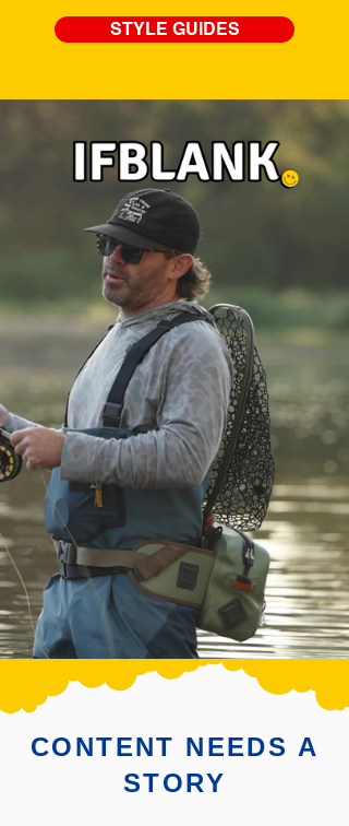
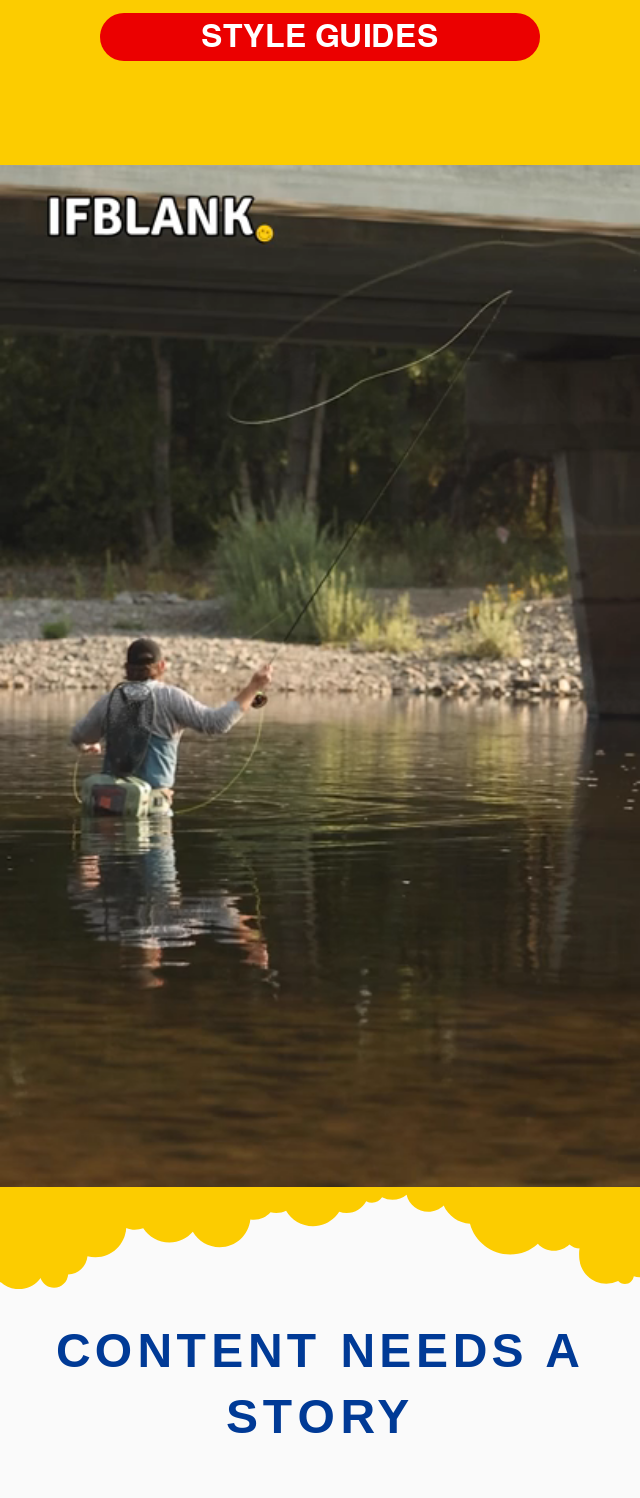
- [image]
+ [image]
